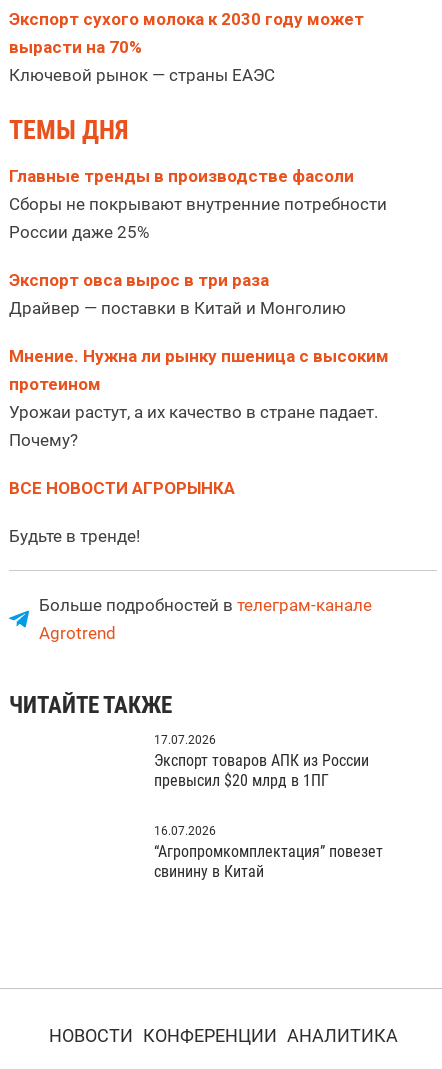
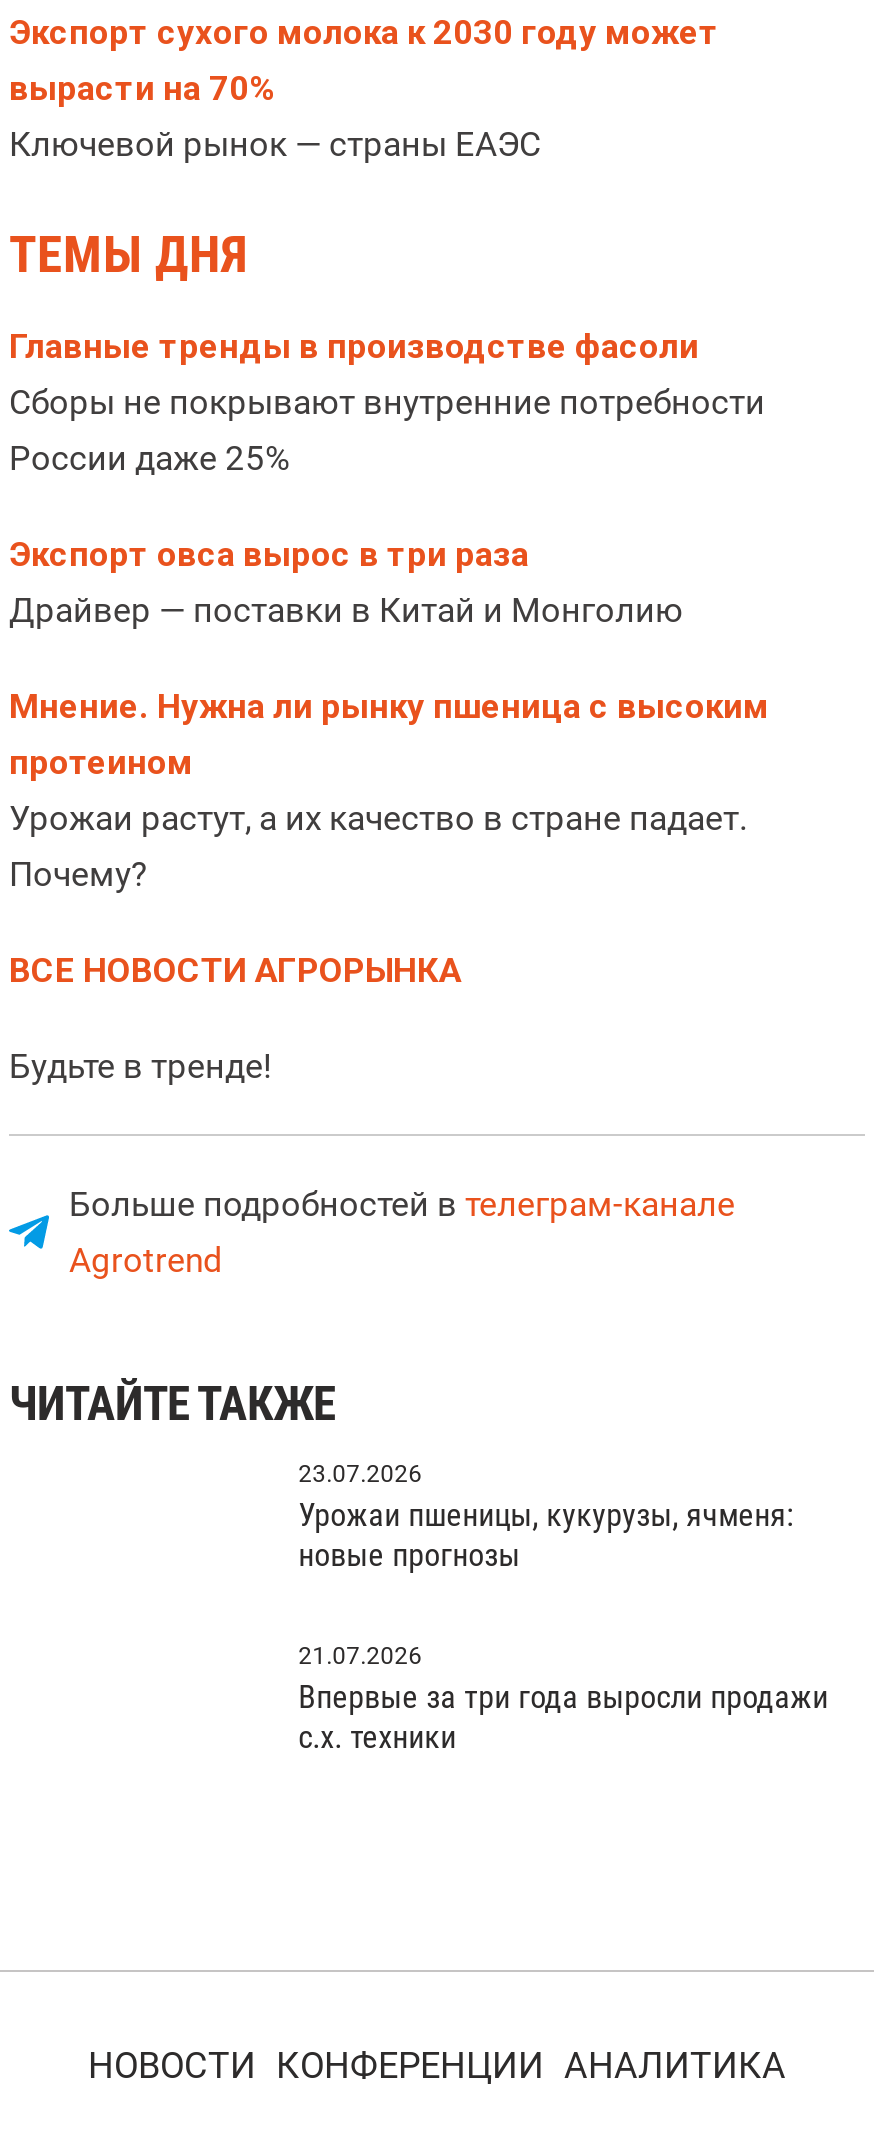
- 17.07.2026
+ 23.07.2026

- Экспорт товаров АПК из России
- превысил $20 млрд в 1ПГ
+ Урожаи пшеницы, кукурузы, ячменя:
+ новые прогнозы

- 16.07.2026
+ 21.07.2026

- “Агропромкомплектация” повезет
- свинину в Китай
+ Впервые за три года выросли продажи
+ с.х. техники
